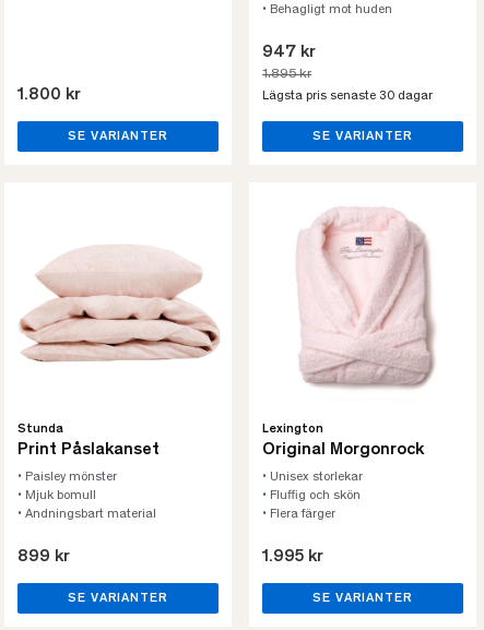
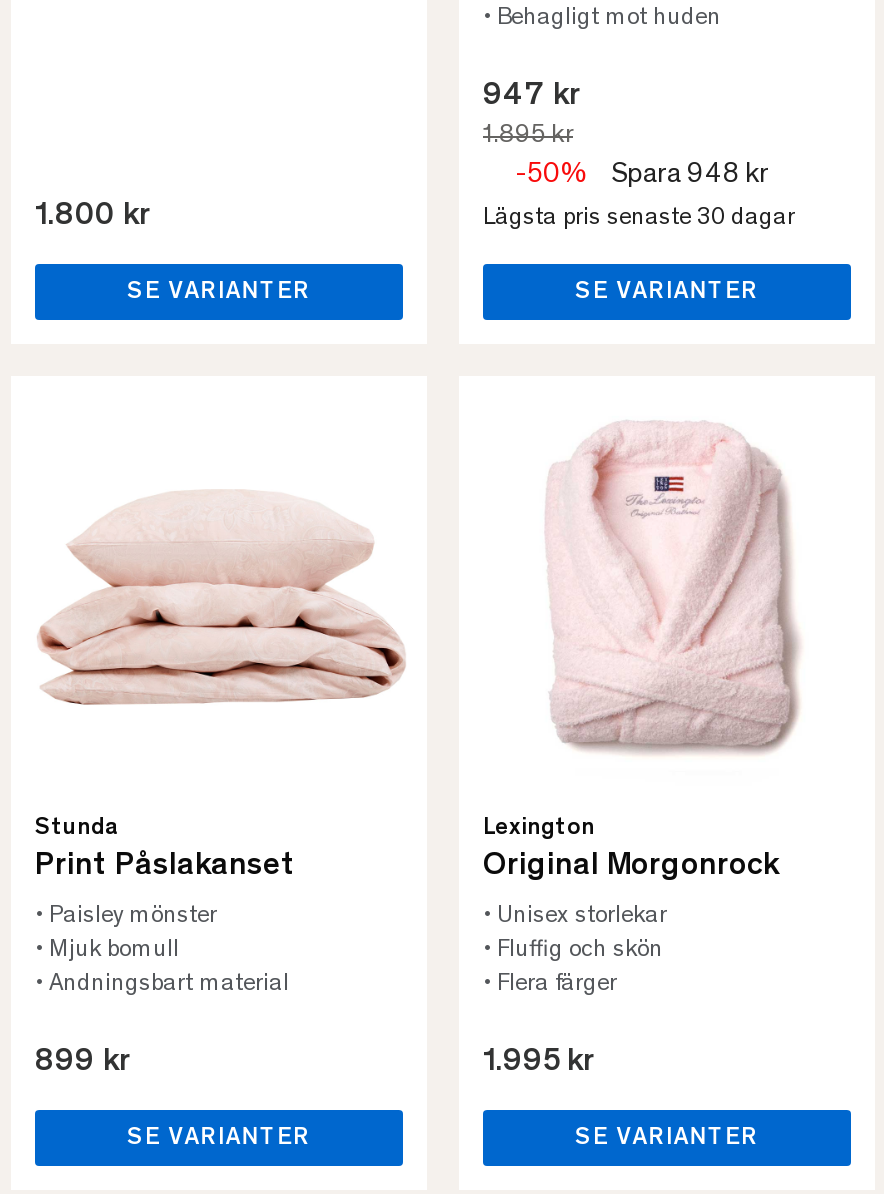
+ -50%
+ Spara 948 kr
